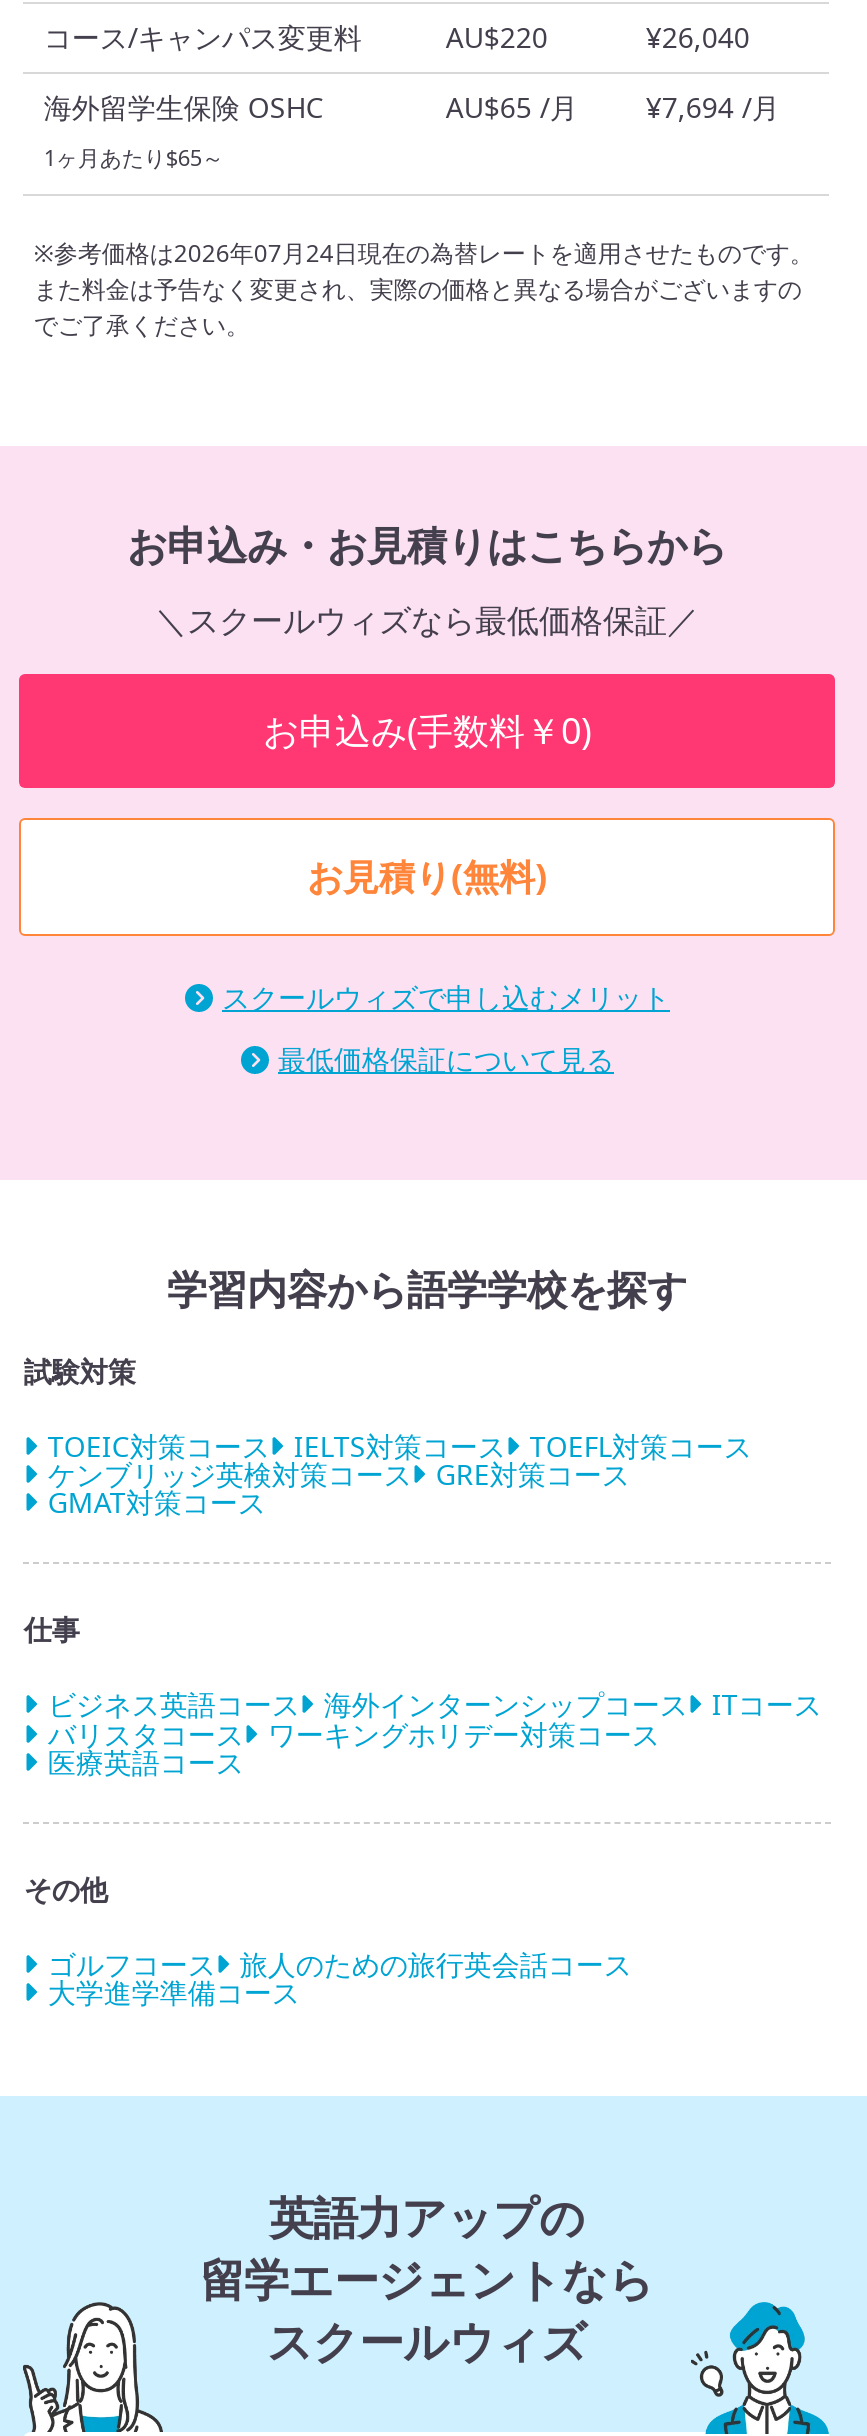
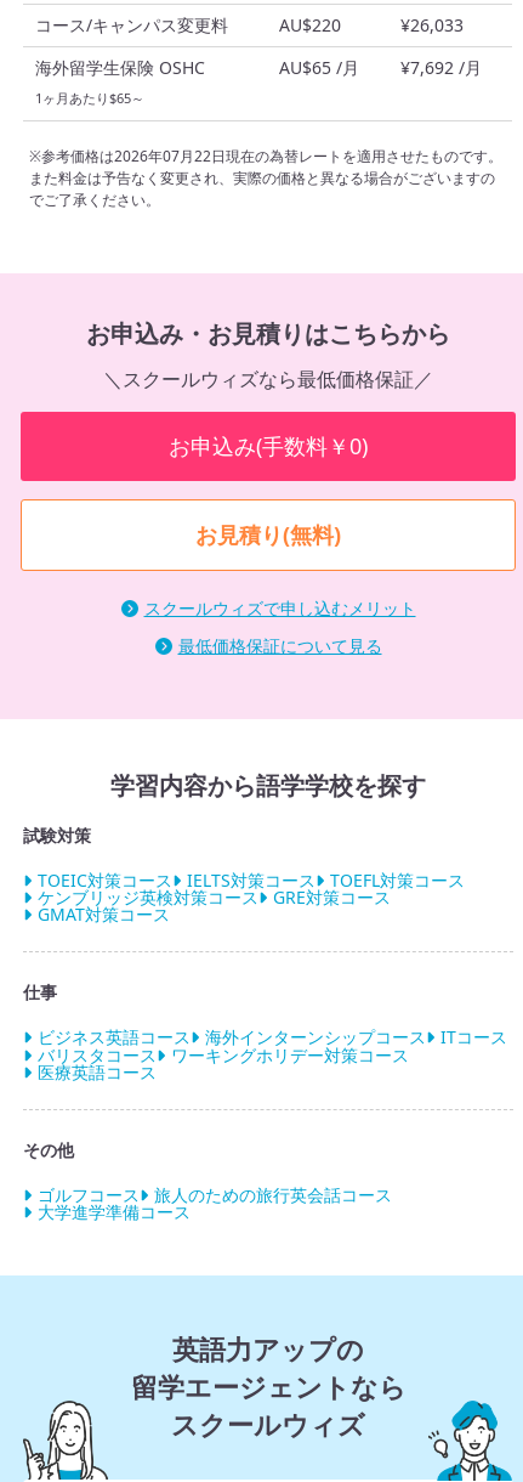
- ¥26,040
+ ¥26,033

- AU$65 /月 ¥7,694 /月
+ AU$65 /月 ¥7,692 /月

- ※参考価格は2026年07月24日現在の為替レートを適用させたものです。
+ ※参考価格は2026年07月22日現在の為替レートを適用させたものです。
